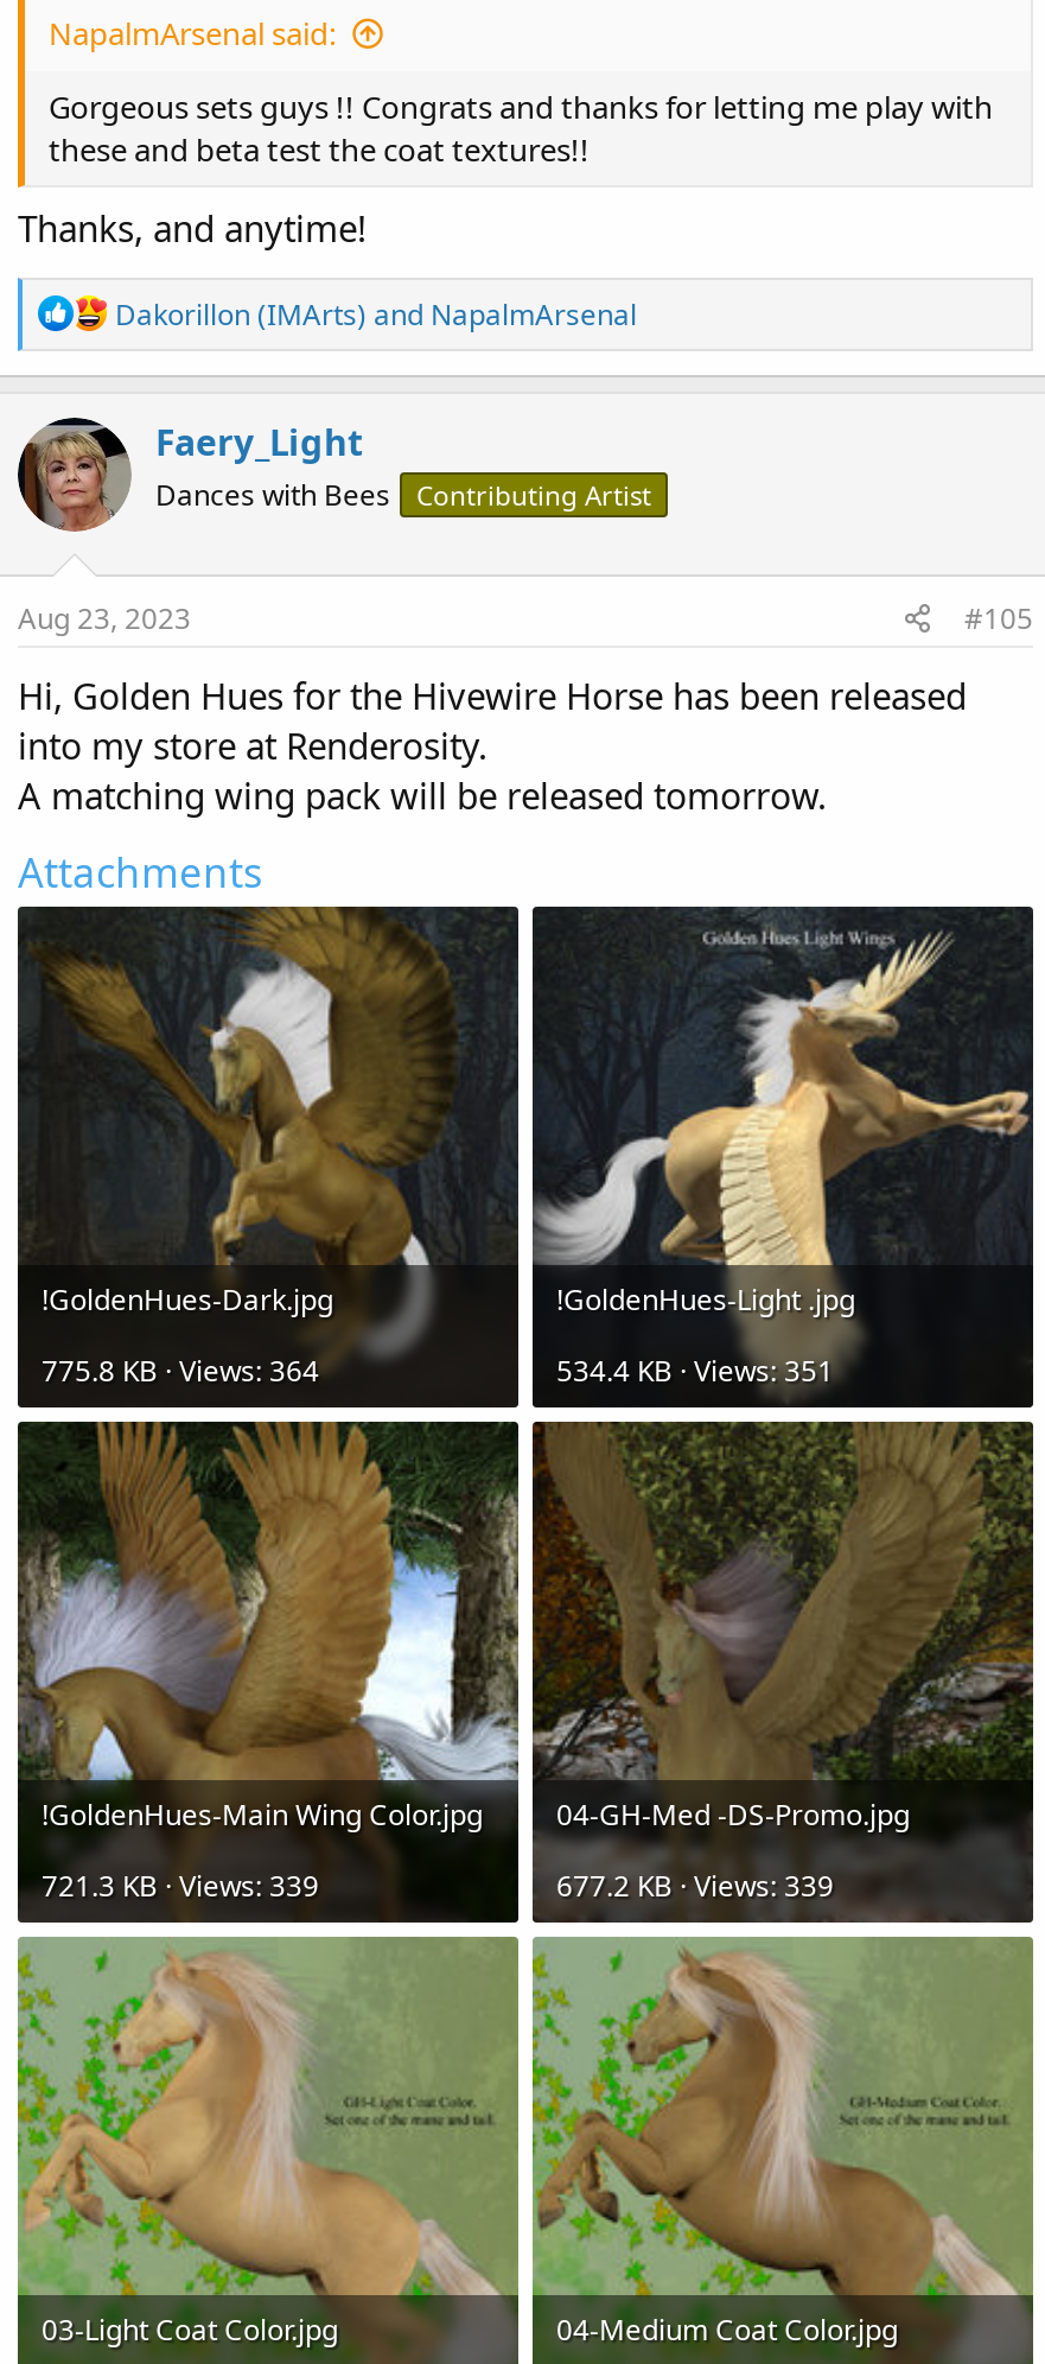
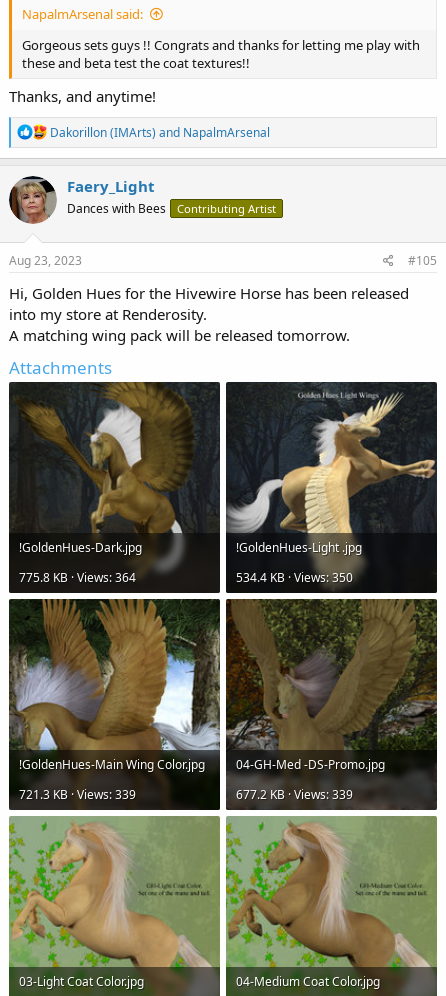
- 534.4 KB · Views: 351
+ 534.4 KB · Views: 350
